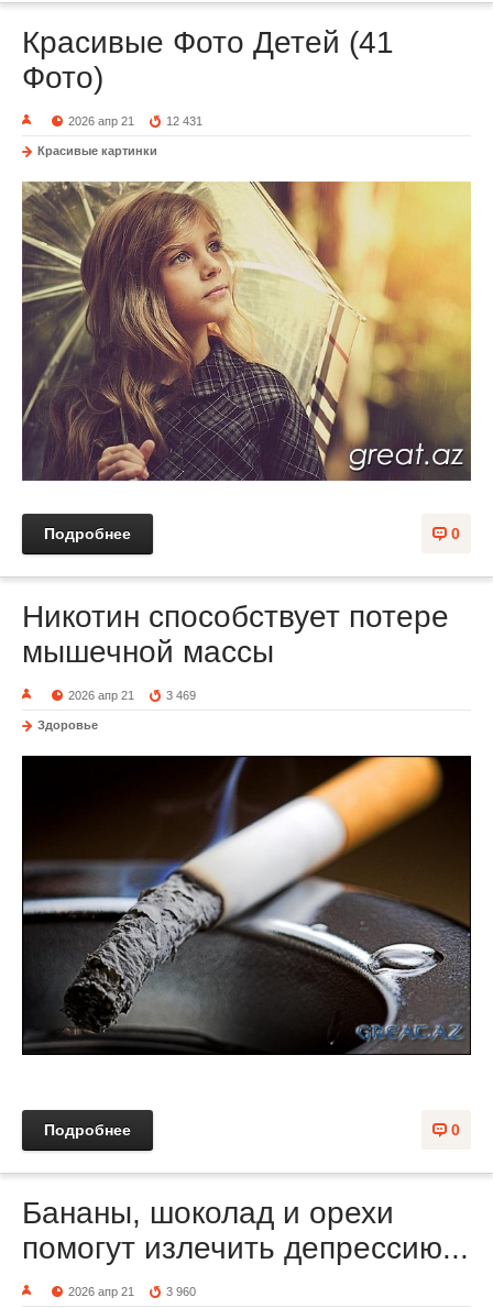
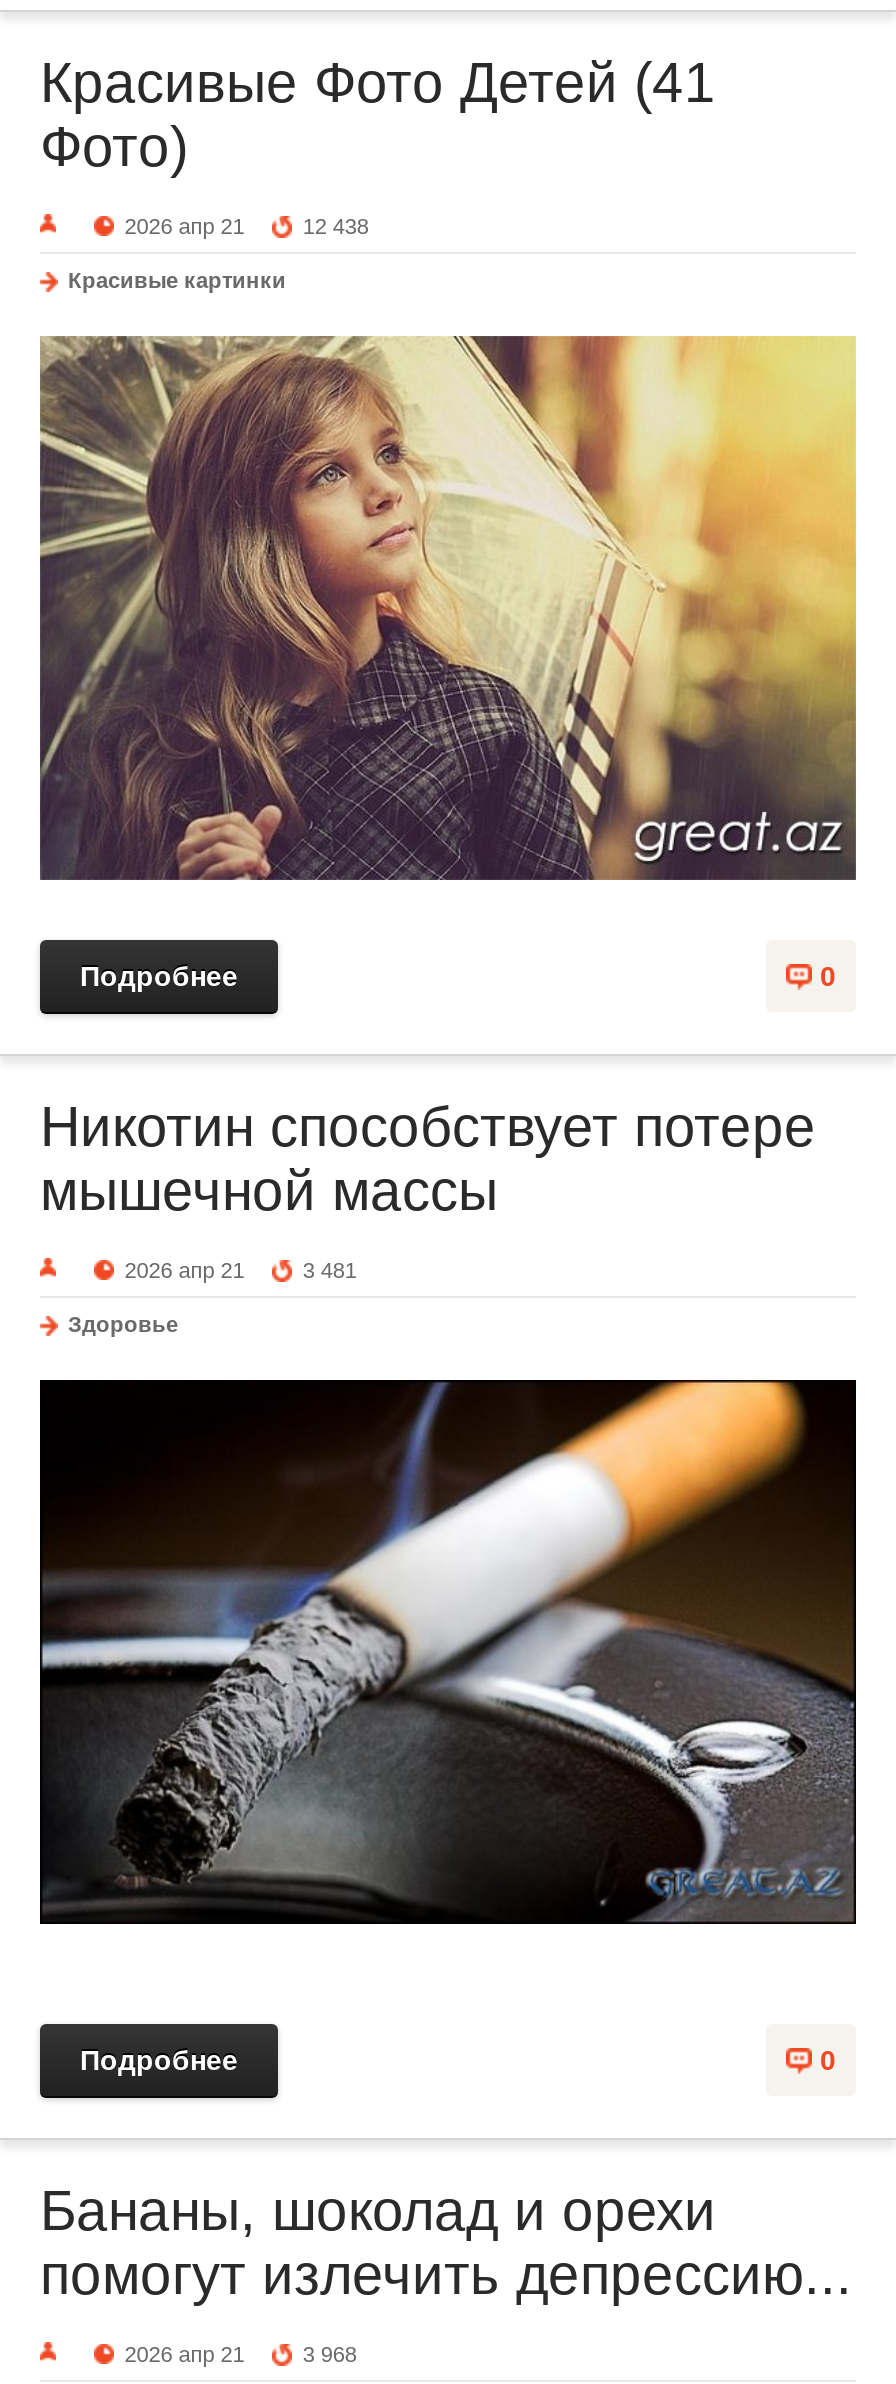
- 12 431
+ 12 438

- 3 469
+ 3 481

- 3 960
+ 3 968
